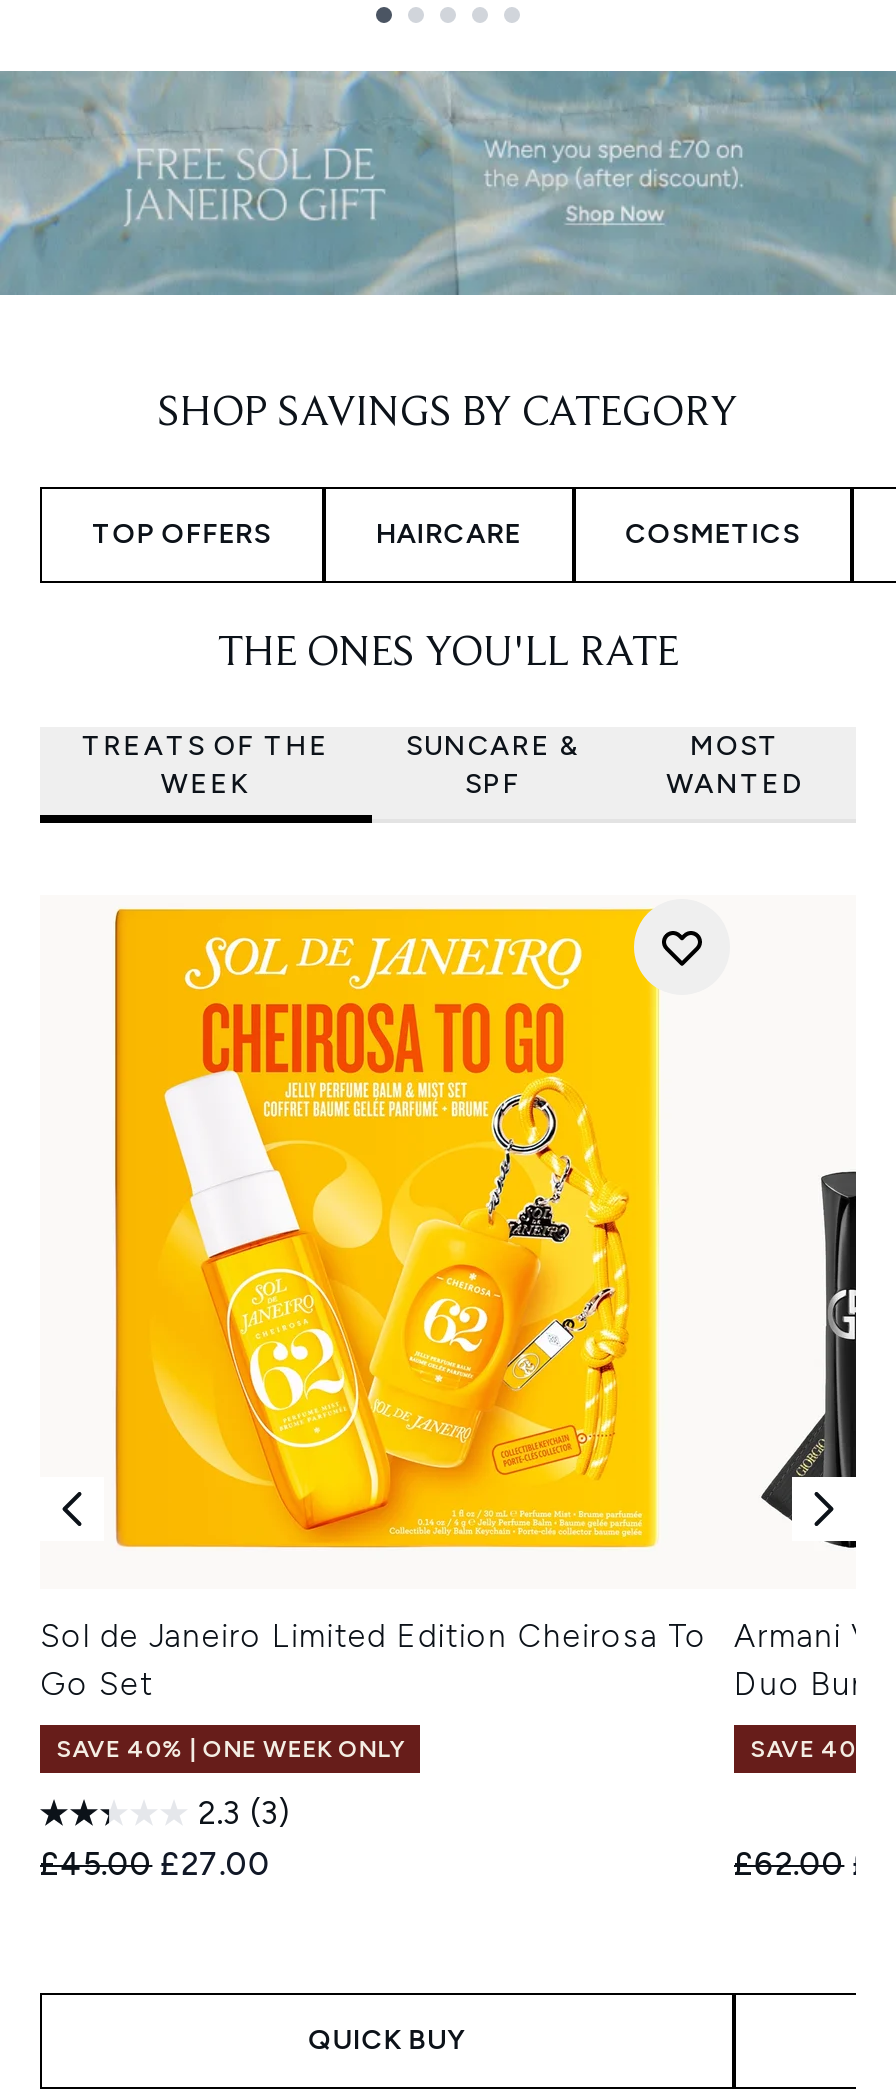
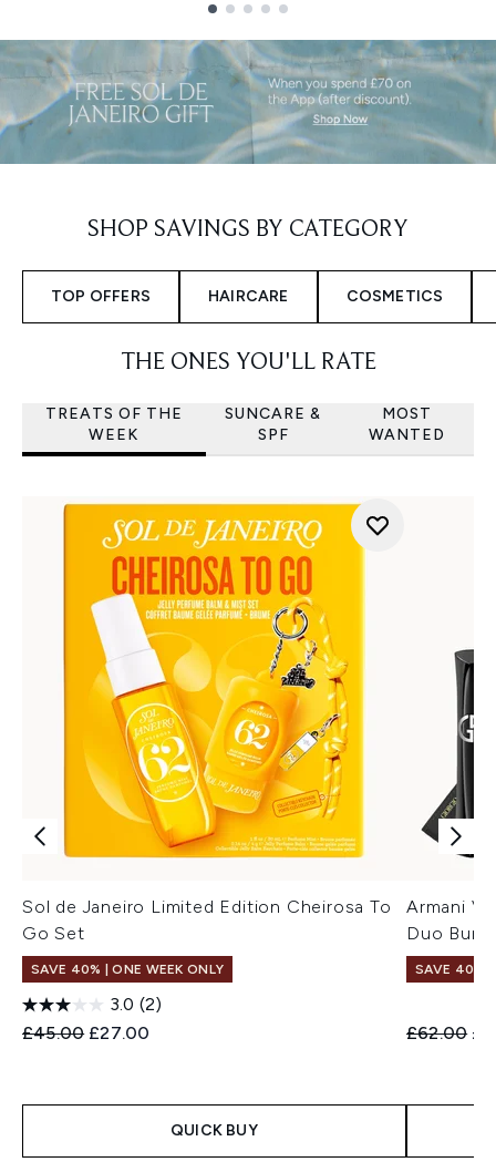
- 2.3 (3)
+ 3.0 (2)
